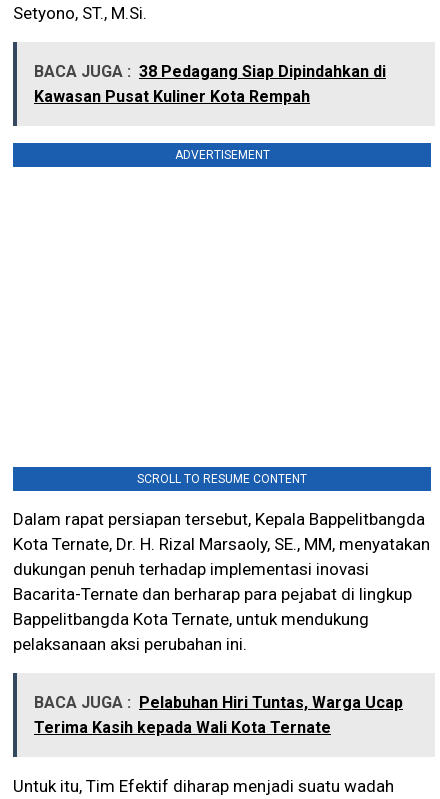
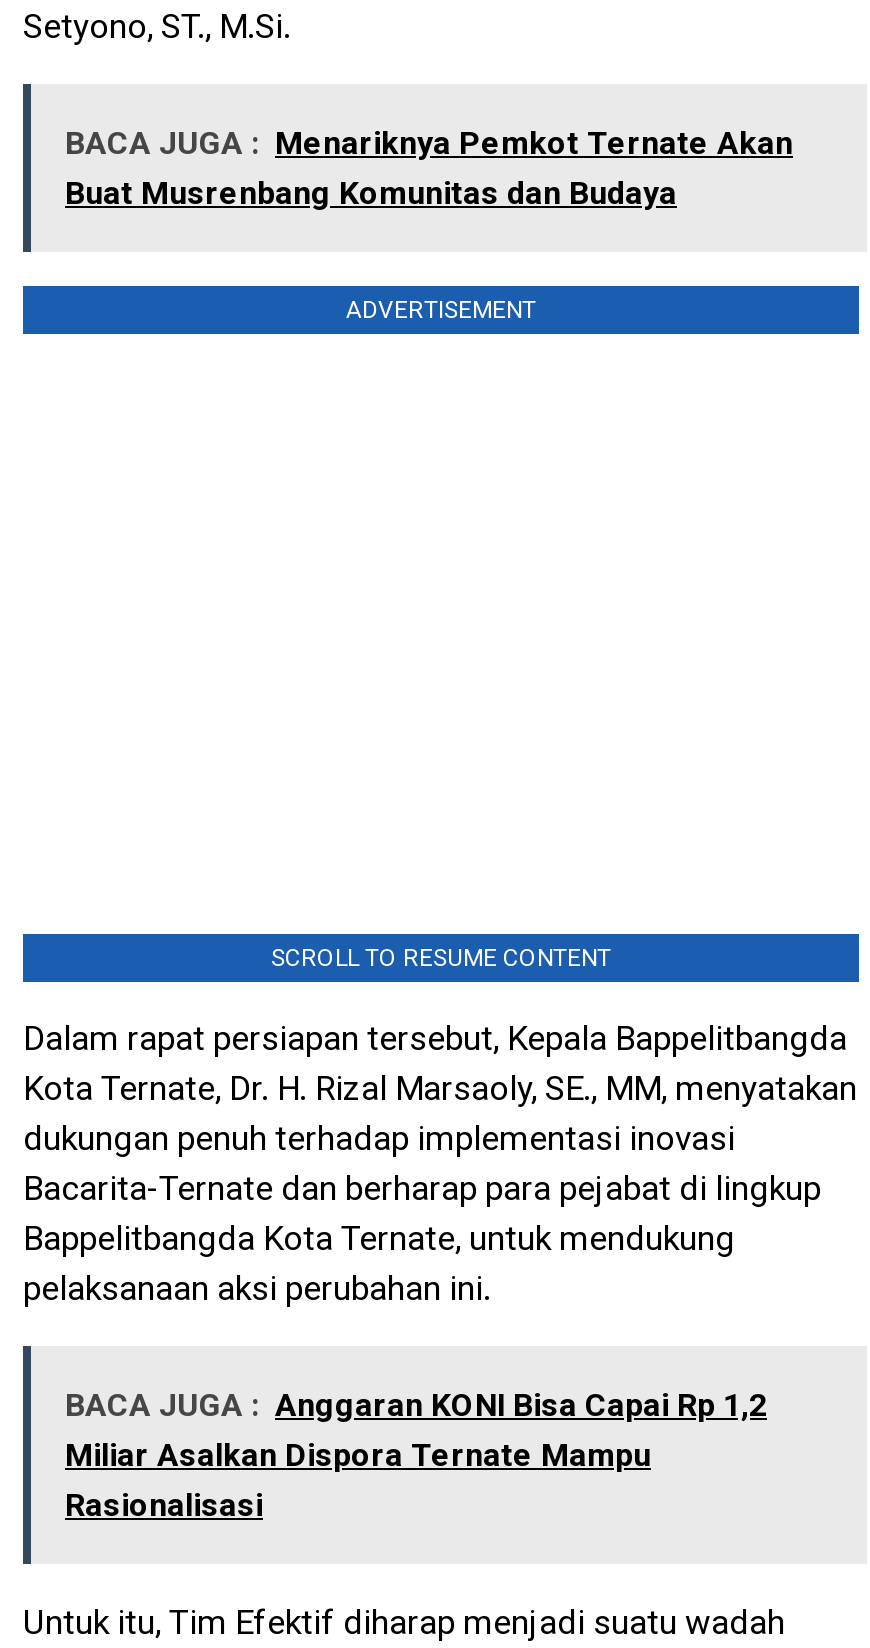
- BACA JUGA : 38 Pedagang Siap Dipindahkan di
- Kawasan Pusat Kuliner Kota Rempah
+ BACA JUGA : Menariknya Pemkot Ternate Akan
+ Buat Musrenbang Komunitas dan Budaya

- BACA JUGA : Pelabuhan Hiri Tuntas, Warga Ucap
- Terima Kasih kepada Wali Kota Ternate
+ BACA JUGA : Anggaran KONI Bisa Capai Rp 1,2
+ Miliar Asalkan Dispora Ternate Mampu
+ Rasionalisasi
